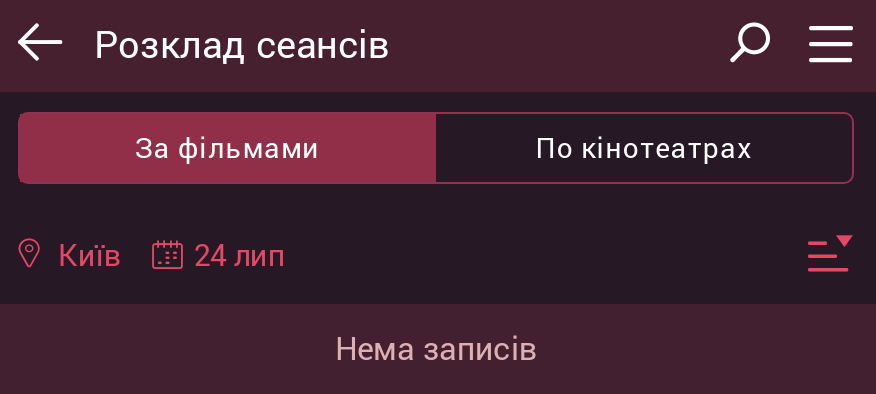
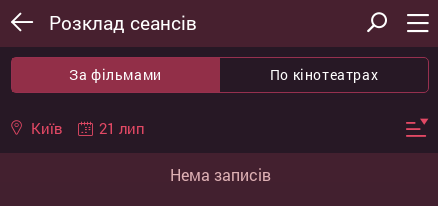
- Київ 24 лип
+ Київ 21 лип
